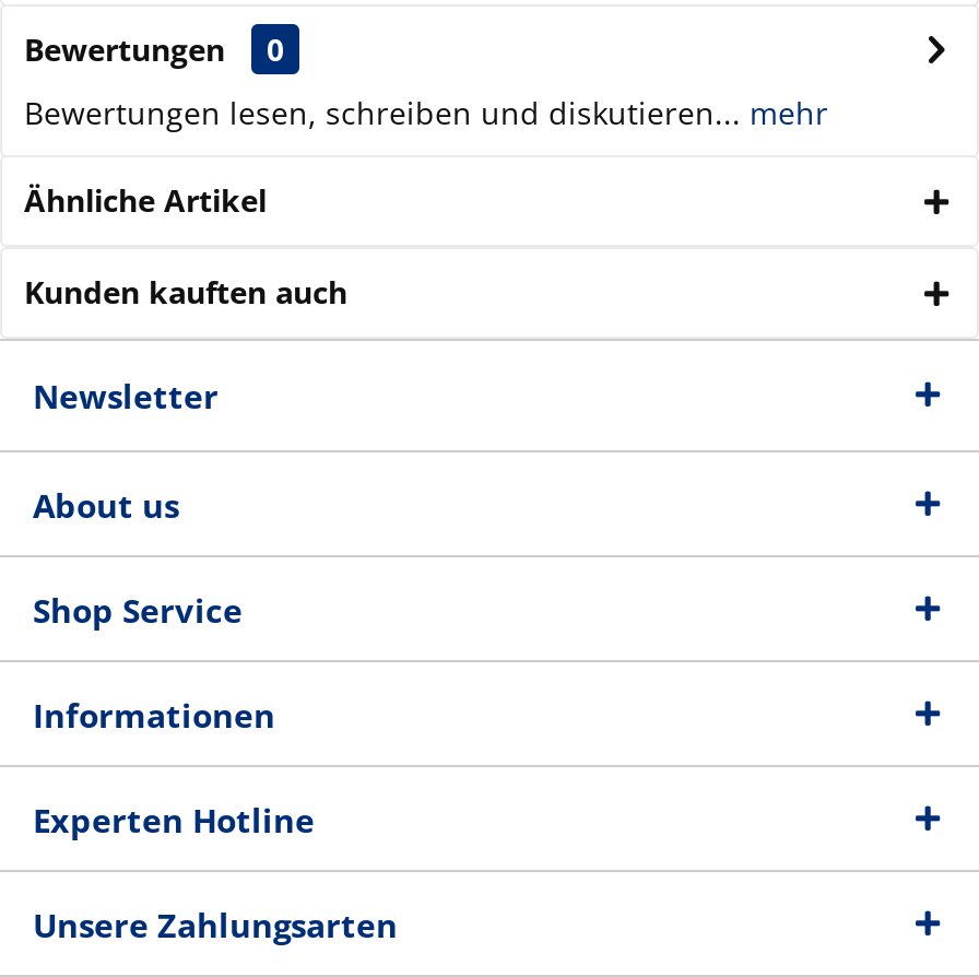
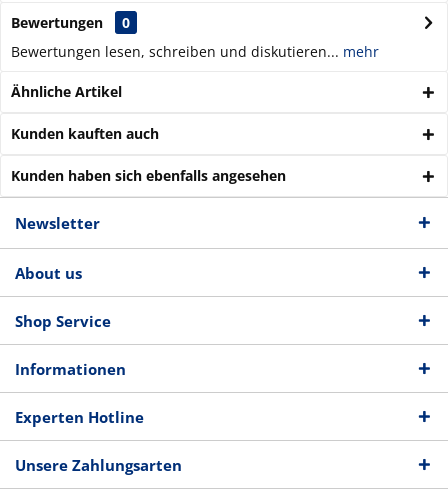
+ Kunden haben sich ebenfalls angesehen
